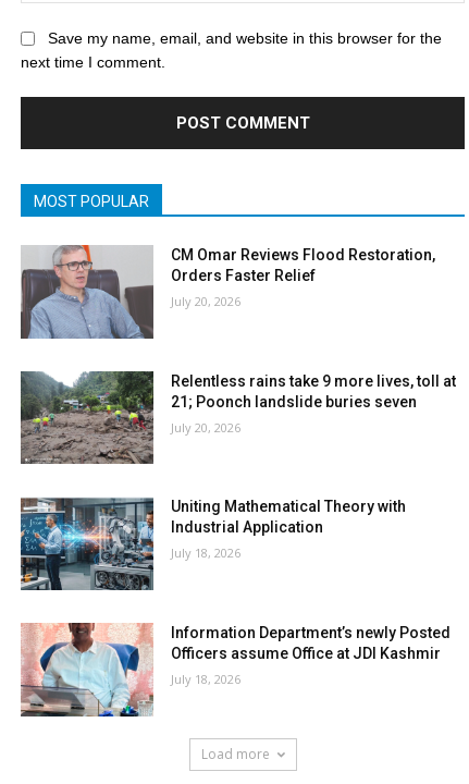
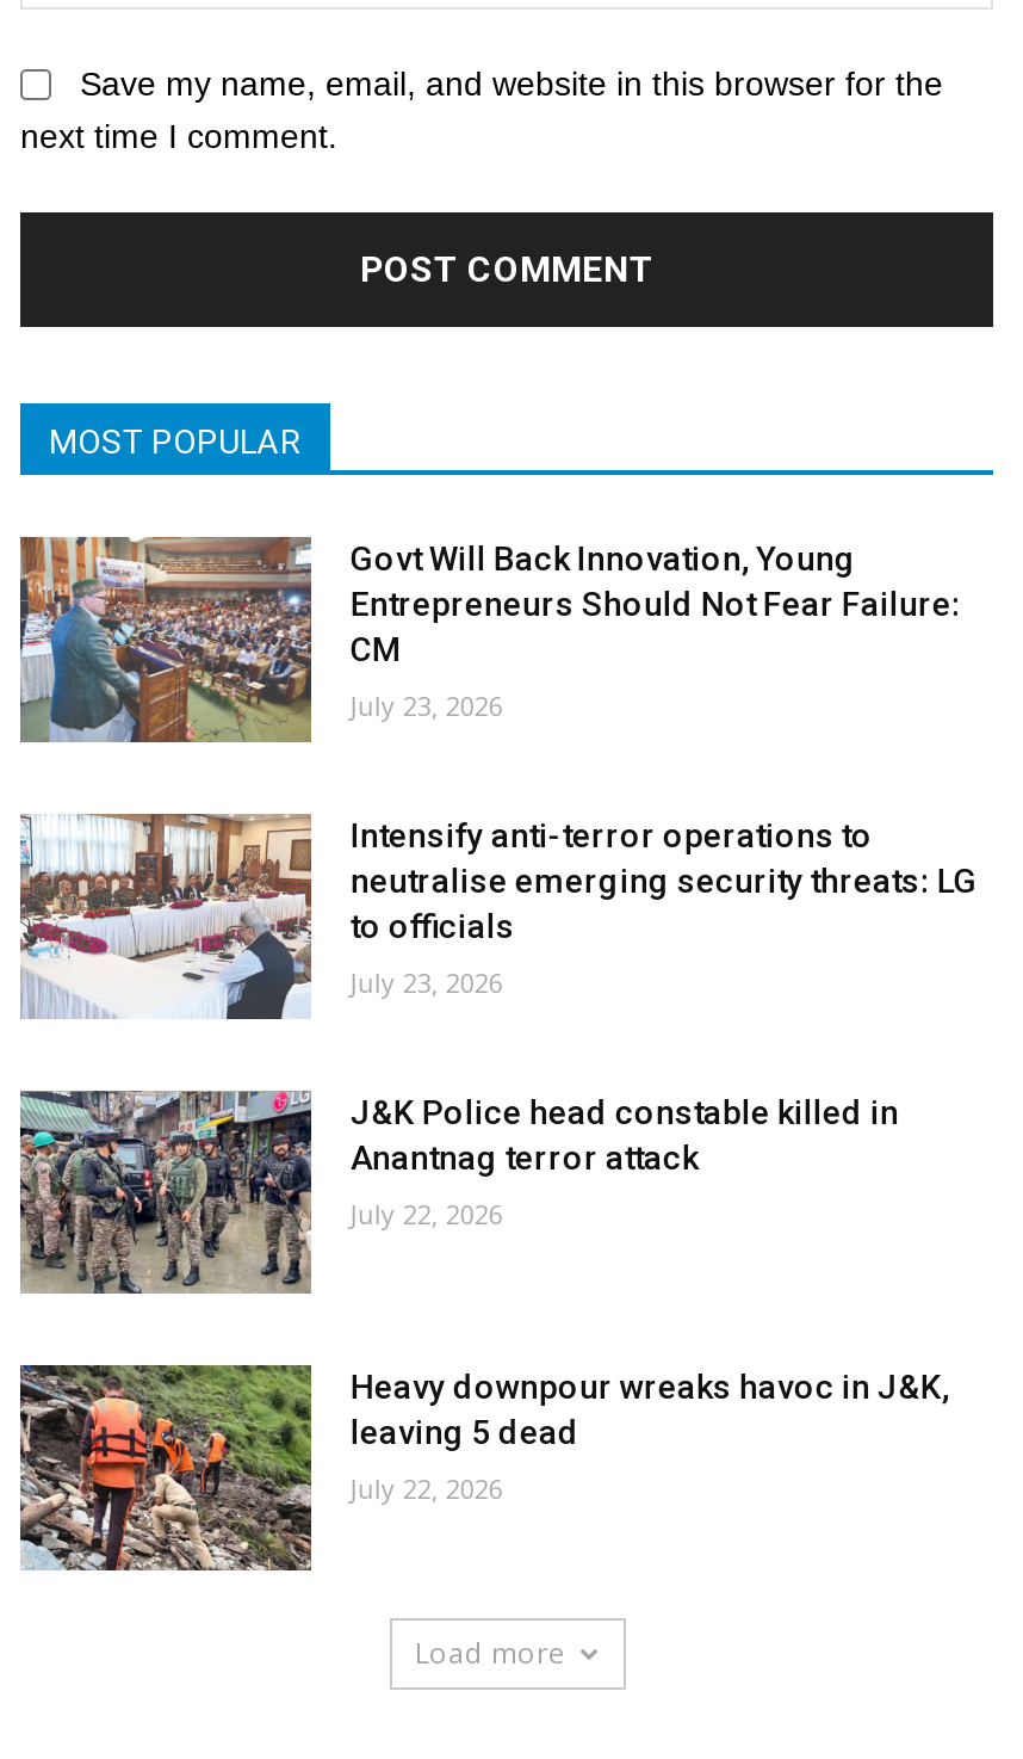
- [image]
- CM Omar Reviews Flood Restoration,
- Orders Faster Relief
+ [image]
+ Govt Will Back Innovation, Young
+ Entrepreneurs Should Not Fear Failure:
+ CM

- July 20, 2026
+ July 23, 2026

- [image]
- Relentless rains take 9 more lives, toll at
- 21; Poonch landslide buries seven
+ [image]
+ Intensify anti-terror operations to
+ neutralise emerging security threats: LG
+ to officials

- July 20, 2026
+ July 23, 2026

- [image]
- Uniting Mathematical Theory with
- Industrial Application
+ [image]
+ J&K Police head constable killed in
+ Anantnag terror attack

- July 18, 2026
+ July 22, 2026

- [image]
- Information Department’s newly Posted
- Officers assume Office at JDI Kashmir
+ [image]
+ Heavy downpour wreaks havoc in J&K,
+ leaving 5 dead

- July 18, 2026
+ July 22, 2026
